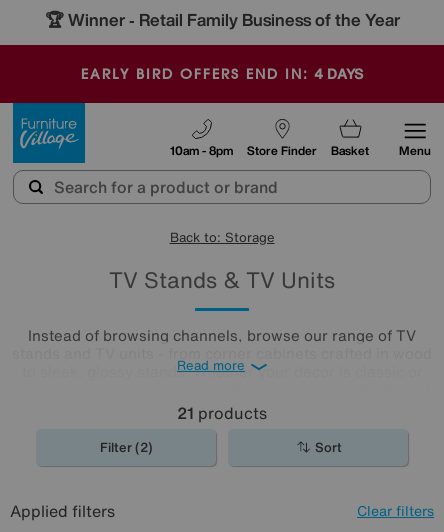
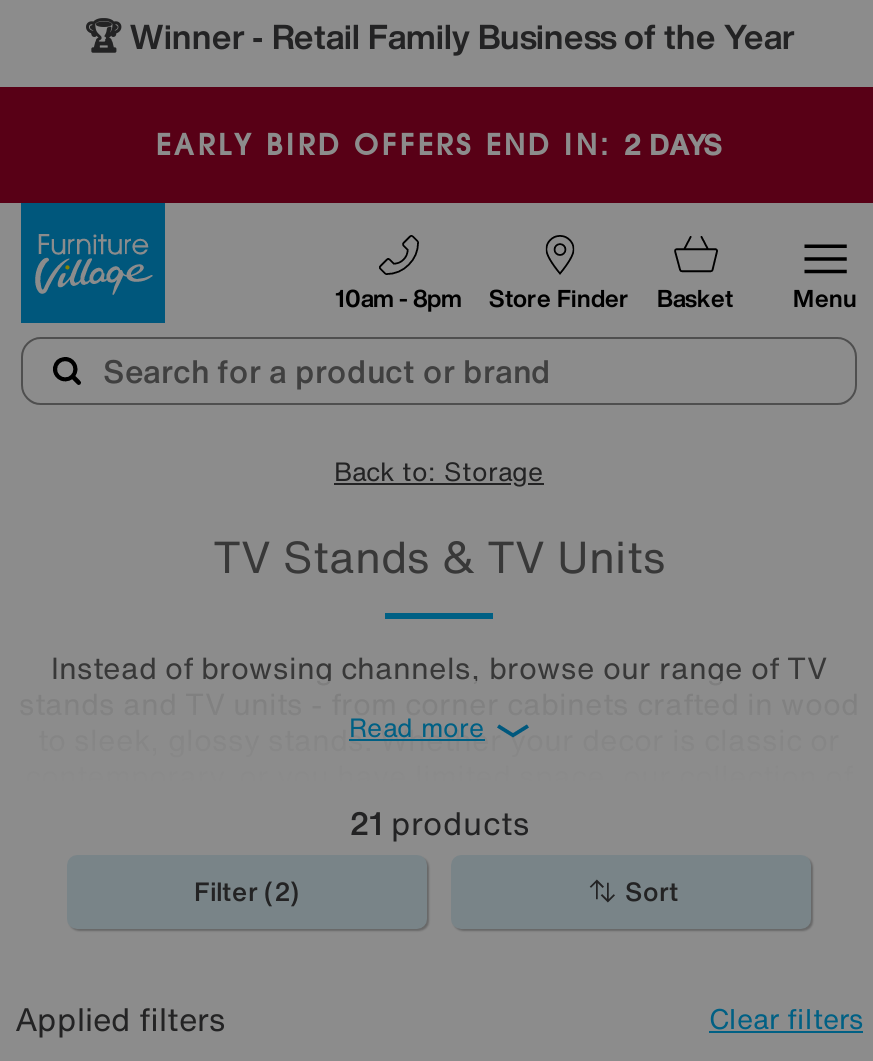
- EARLY BIRD OFFERS END IN: 4 DAYS
+ EARLY BIRD OFFERS END IN: 2 DAYS
